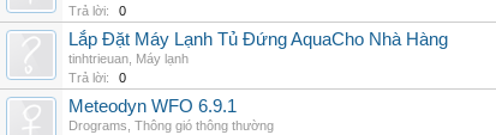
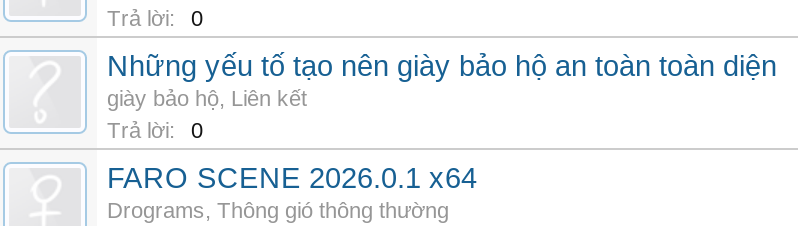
- Lắp Đặt Máy Lạnh Tủ Đứng AquaCho Nhà Hàng
- tinhtrieuan, Máy lạnh
+ Những yếu tố tạo nên giày bảo hộ an toàn toàn diện
+ giày bảo hộ, Liên kết

- Meteodyn WFO 6.9.1
+ FARO SCENE 2026.0.1 x64
